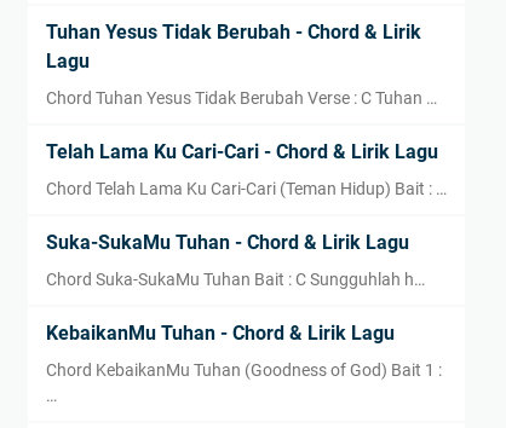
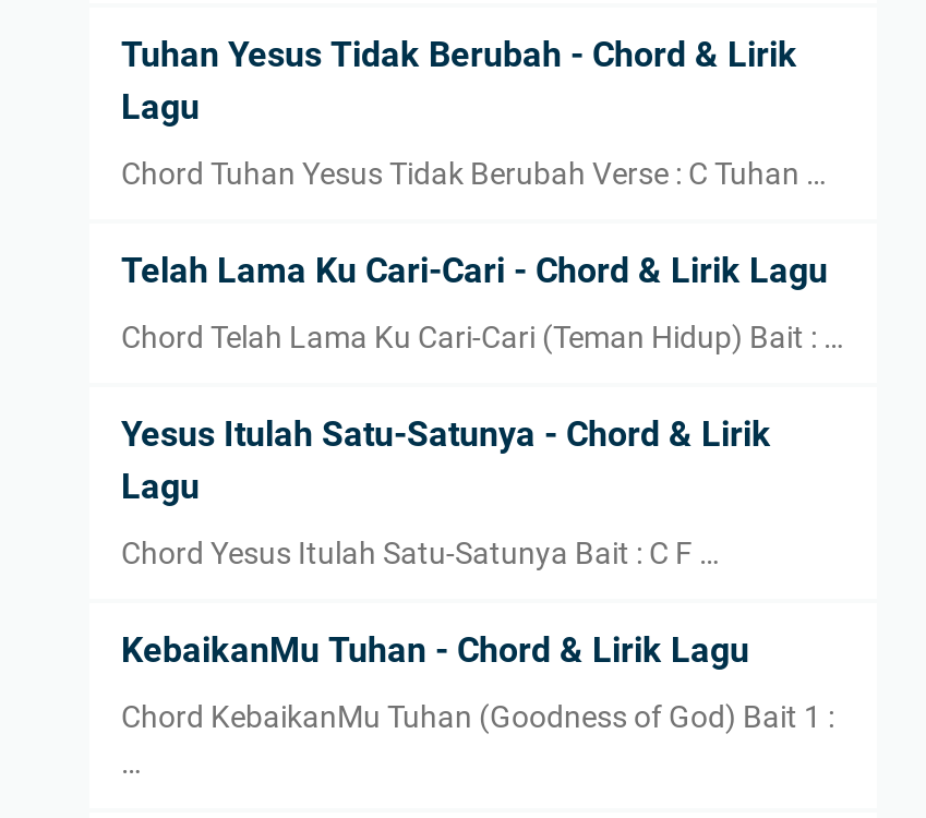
- Suka-SukaMu Tuhan - Chord & Lirik Lagu
+ Yesus Itulah Satu-Satunya - Chord & Lirik
+ Lagu

- Chord Suka-SukaMu Tuhan Bait : C Sungguhlah h…
+ Chord Yesus Itulah Satu-Satunya Bait : C F …
